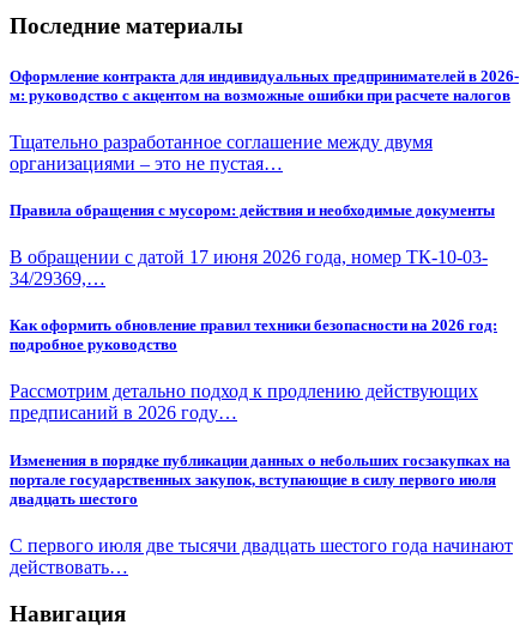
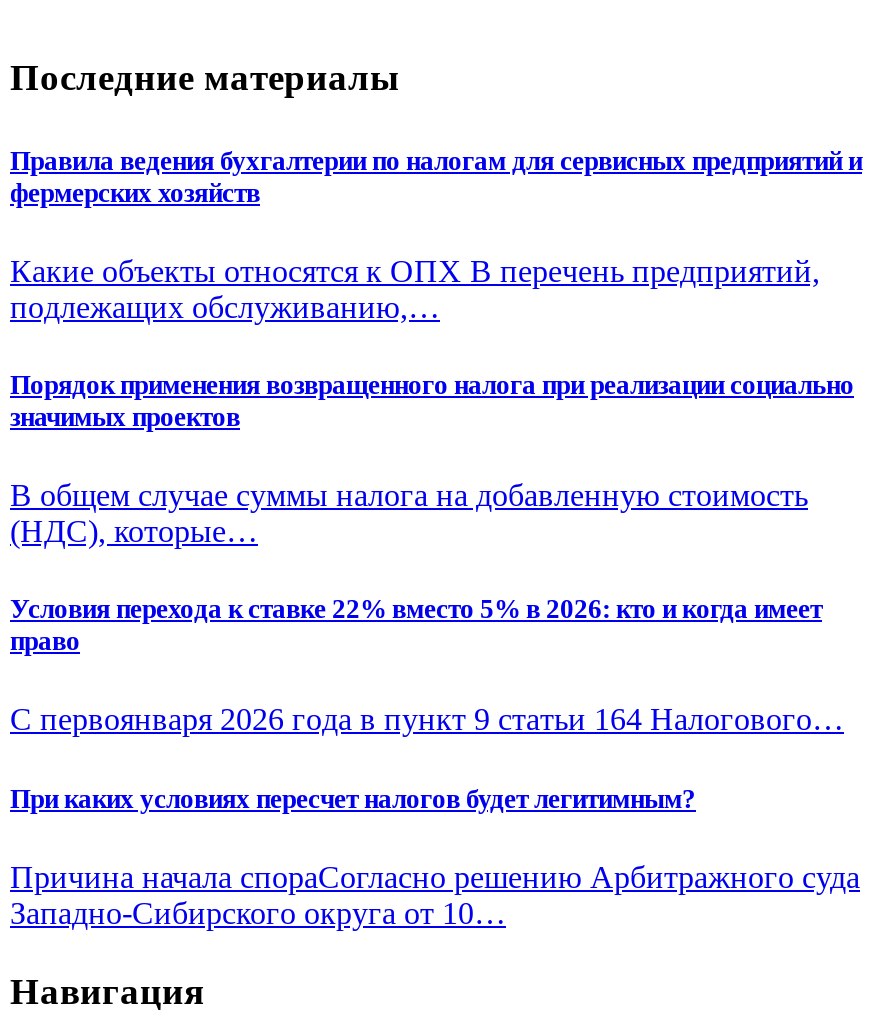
- Оформление контракта для индивидуальных предпринимателей в 2026-
- м: руководство с акцентом на возможные ошибки при расчете налогов
+ Правила ведения бухгалтерии по налогам для сервисных предприятий и
+ фермерских хозяйств

- Тщательно разработанное соглашение между двумя
- организациями – это не пустая…
+ Какие объекты относятся к ОПХ В перечень предприятий,
+ подлежащих обслуживанию,…

- Правила обращения с мусором: действия и необходимые документы
+ Порядок применения возвращенного налога при реализации социально
+ значимых проектов

- В обращении с датой 17 июня 2026 года, номер ТК-10-03-
- 34/29369,…
+ В общем случае суммы налога на добавленную стоимость
+ (НДС), которые…

- Как оформить обновление правил техники безопасности на 2026 год:
- подробное руководство
+ Условия перехода к ставке 22% вместо 5% в 2026: кто и когда имеет
+ право

- Рассмотрим детально подход к продлению действующих
- предписаний в 2026 году…
+ С первоянваря 2026 года в пункт 9 статьи 164 Налогового…

- Изменения в порядке публикации данных о небольших госзакупках на
- портале государственных закупок, вступающие в силу первого июля
- двадцать шестого
+ При каких условиях пересчет налогов будет легитимным?

- С первого июля две тысячи двадцать шестого года начинают
- действовать…
+ Причина начала спораСогласно решению Арбитражного суда
+ Западно-Сибирского округа от 10…
